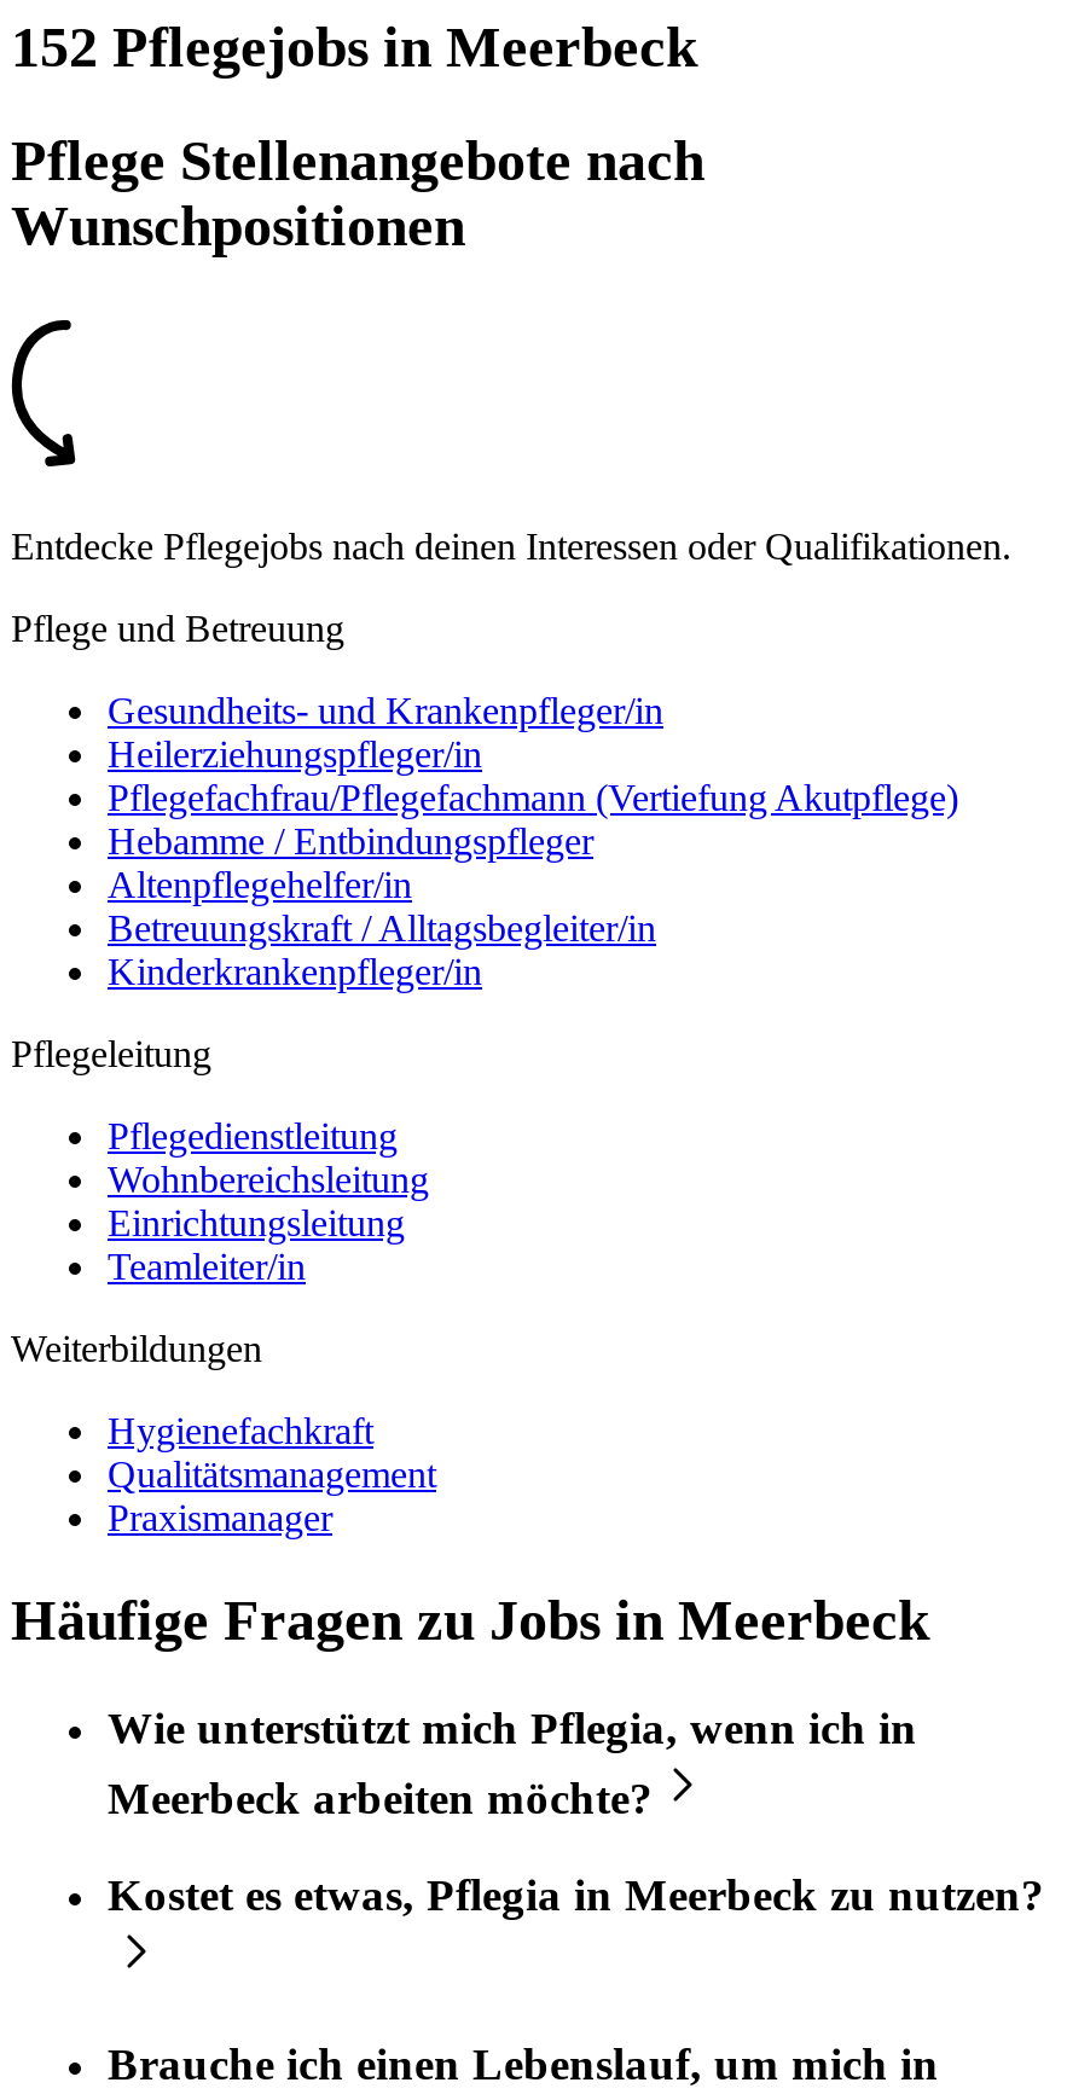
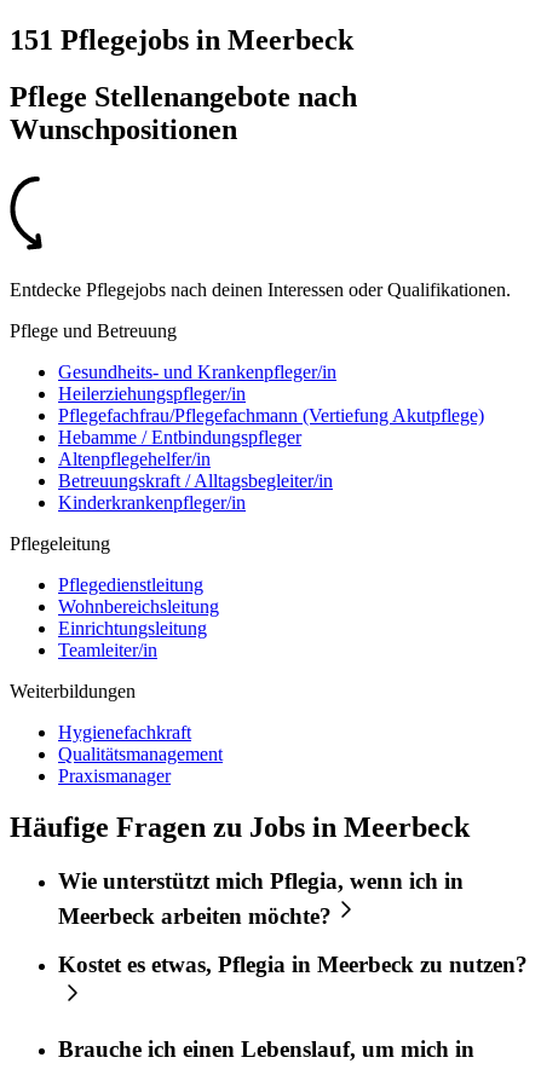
- 152 Pflegejobs in Meerbeck
+ 151 Pflegejobs in Meerbeck
